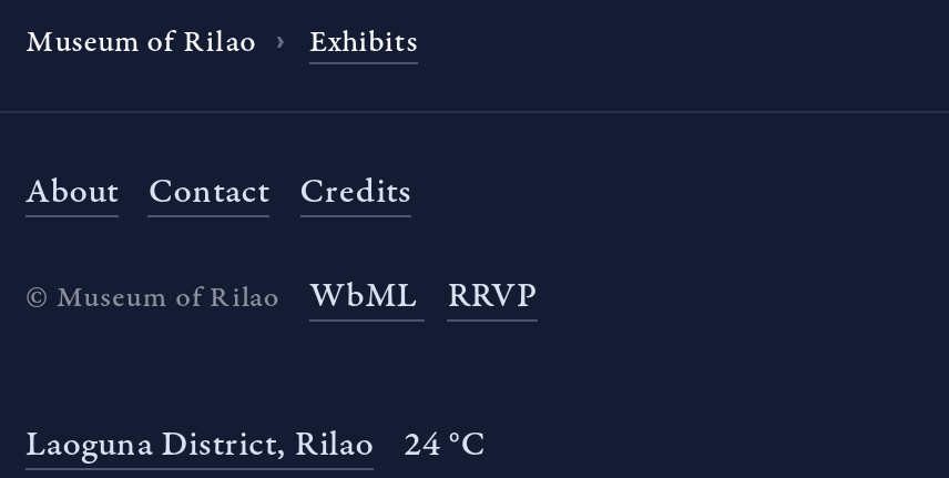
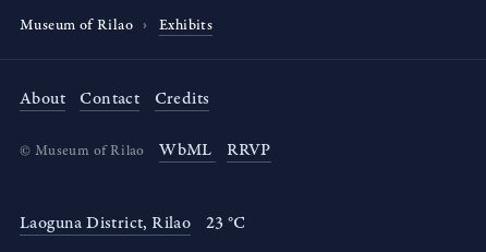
- Laoguna District, Rilao 24 °C
+ Laoguna District, Rilao 23 °C
